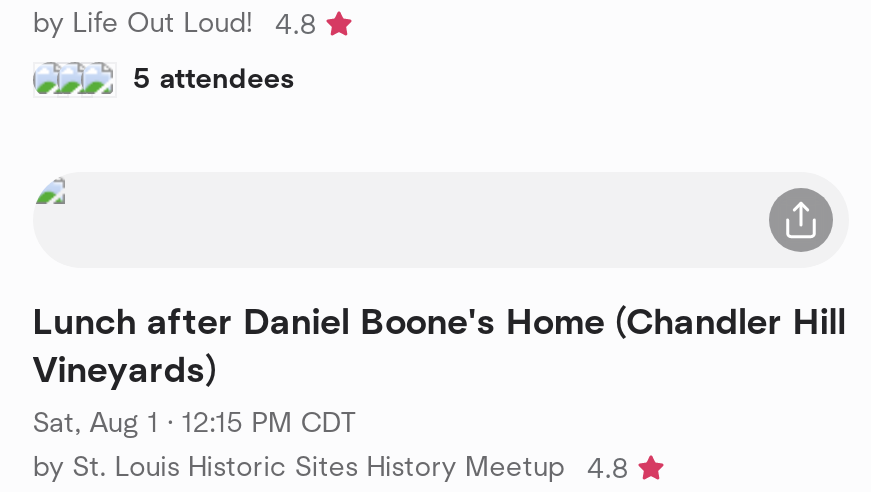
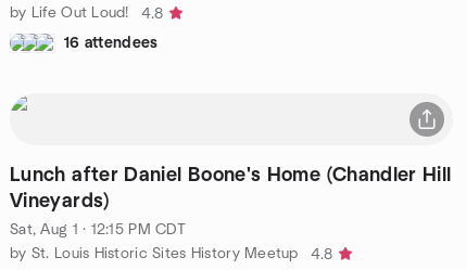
- 5 attendees
+ 16 attendees
